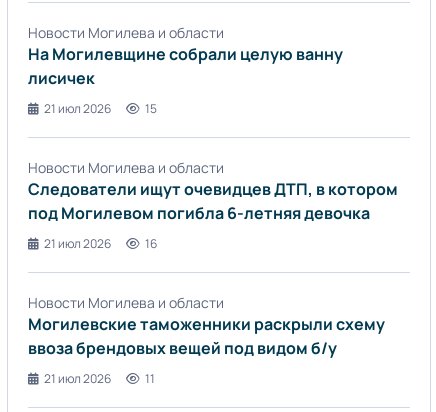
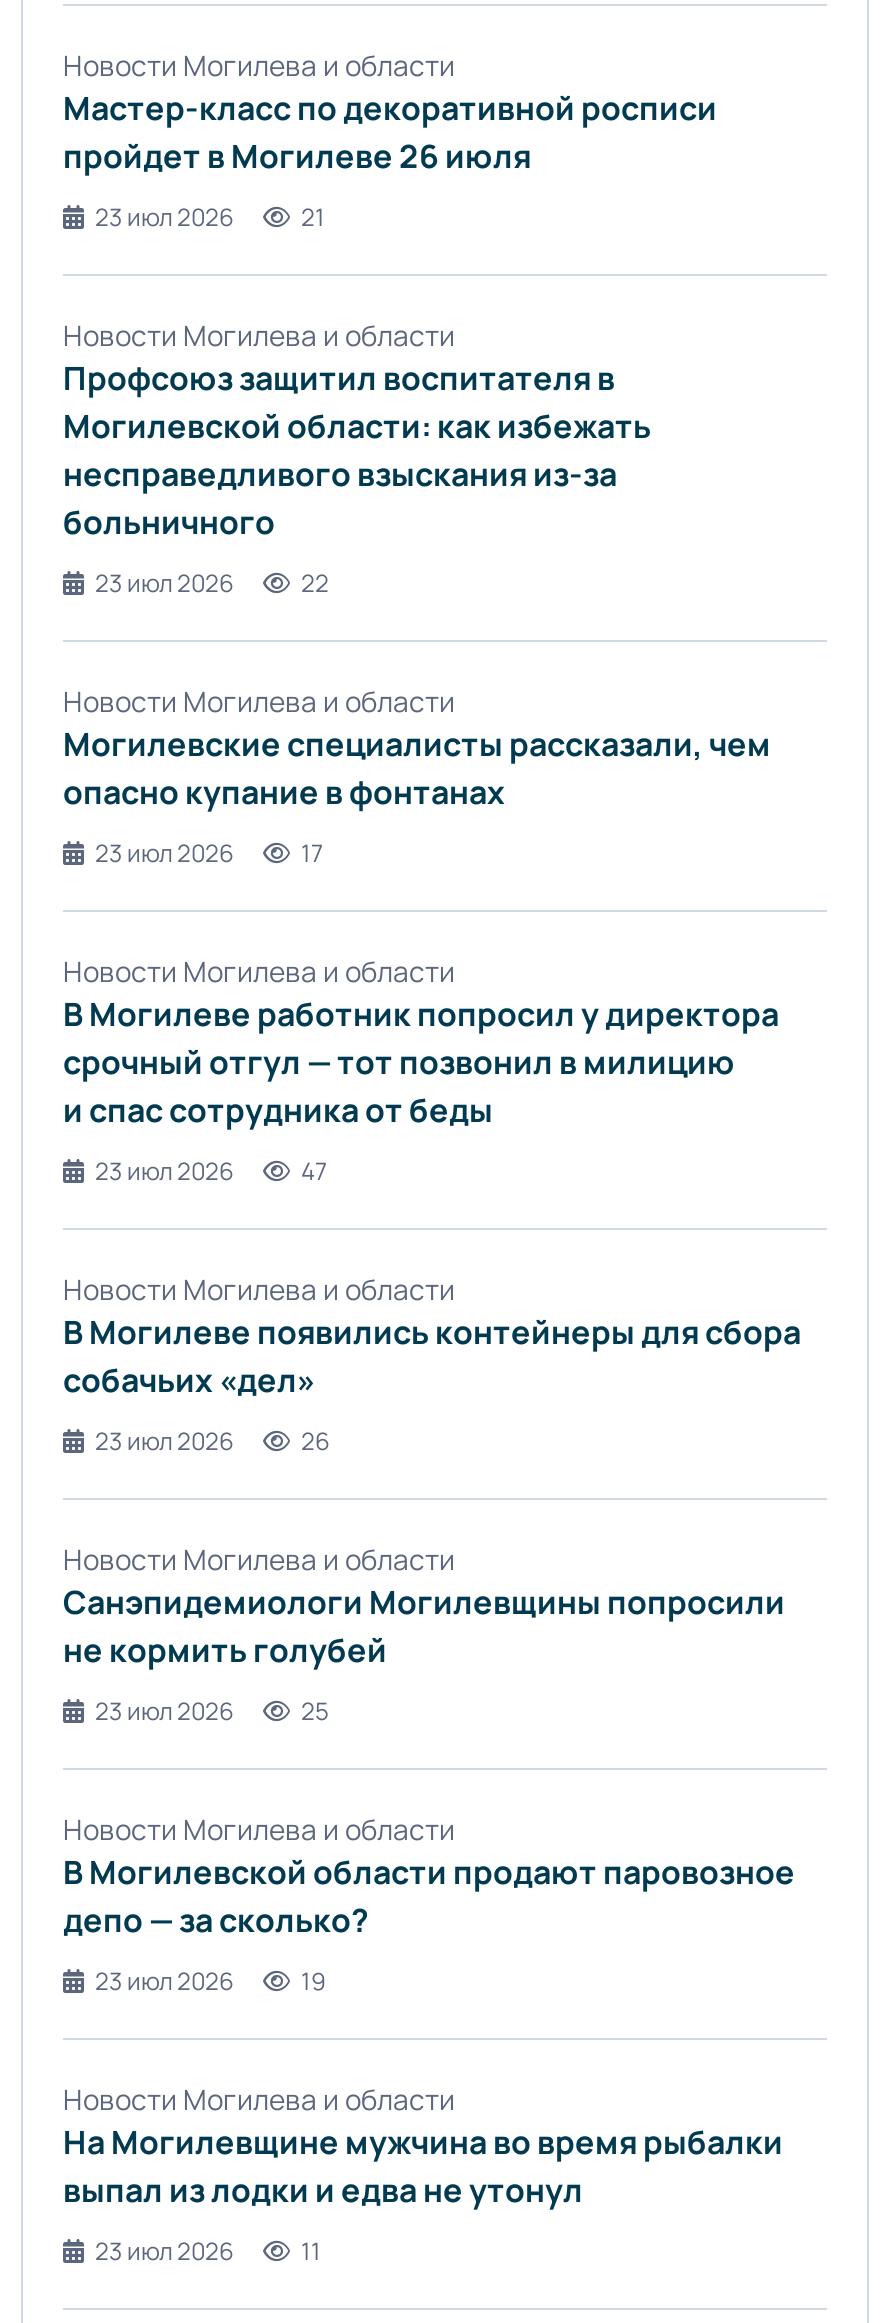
- На Могилевщине собрали целую ванну
- лисичек
+ Мастер-класс по декоративной росписи
+ пройдет в Могилеве 26 июля

- 21 июл 2026
- 15
+ 23 июл 2026
+ 21

- Следователи ищут очевидцев ДТП, в котором
- под Могилевом погибла 6-летняя девочка
+ Профсоюз защитил воспитателя в
+ Могилевской области: как избежать
+ несправедливого взыскания из-за
+ больничного

- 21 июл 2026
- 16
+ 23 июл 2026
+ 22

- Могилевские таможенники раскрыли схему
- ввоза брендовых вещей под видом б/у
- 21 июл 2026
+ Могилевские специалисты рассказали, чем
+ опасно купание в фонтанах
+ 23 июл 2026
+ 17
+ Новости Могилева и области
+ В Могилеве работник попросил у директора
+ срочный отгул — тот позвонил в милицию
+ и спас сотрудника от беды
+ 23 июл 2026
+ 47
+ Новости Могилева и области
+ В Могилеве появились контейнеры для сбора
+ собачьих «дел»
+ 23 июл 2026
+ 26
+ Новости Могилева и области
+ Санэпидемиологи Могилевщины попросили
+ не кормить голубей
+ 23 июл 2026
+ 25
+ Новости Могилева и области
+ В Могилевской области продают паровозное
+ депо — за сколько?
+ 23 июл 2026
+ 19
+ Новости Могилева и области
+ На Могилевщине мужчина во время рыбалки
+ выпал из лодки и едва не утонул
+ 23 июл 2026
